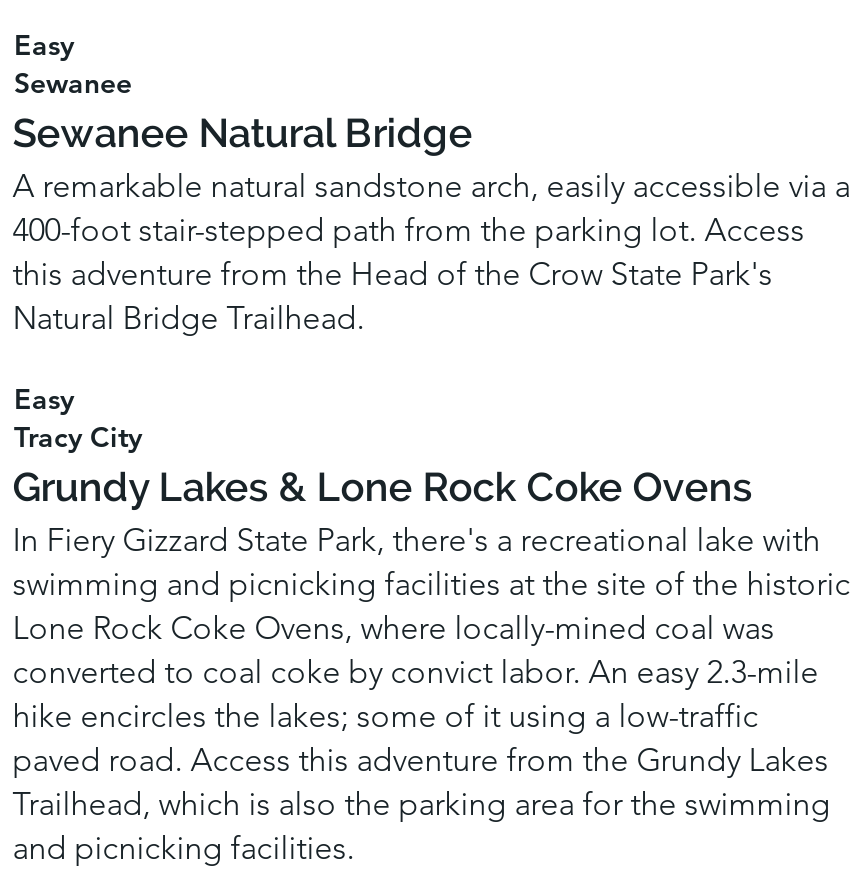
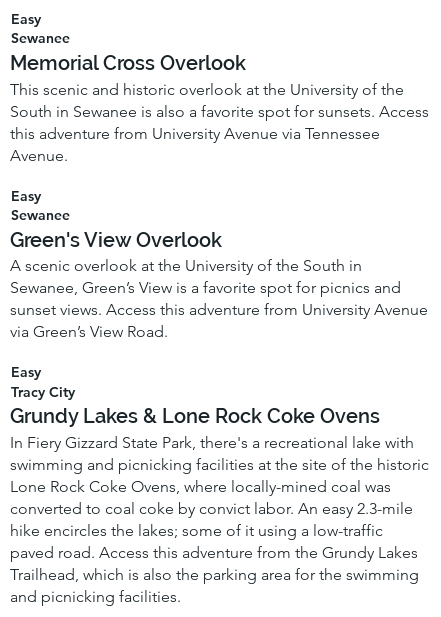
- Sewanee Natural Bridge
- A remarkable natural sandstone arch, easily accessible via a
- 400-foot stair-stepped path from the parking lot. Access
- this adventure from the Head of the Crow State Park's
- Natural Bridge Trailhead.
+ Memorial Cross Overlook
+ This scenic and historic overlook at the University of the
+ South in Sewanee is also a favorite spot for sunsets. Access
+ this adventure from University Avenue via Tennessee
+ Avenue.
+ Easy
+ Sewanee
+ Green's View Overlook
+ A scenic overlook at the University of the South in
+ Sewanee, Green’s View is a favorite spot for picnics and
+ sunset views. Access this adventure from University Avenue
+ via Green’s View Road.
